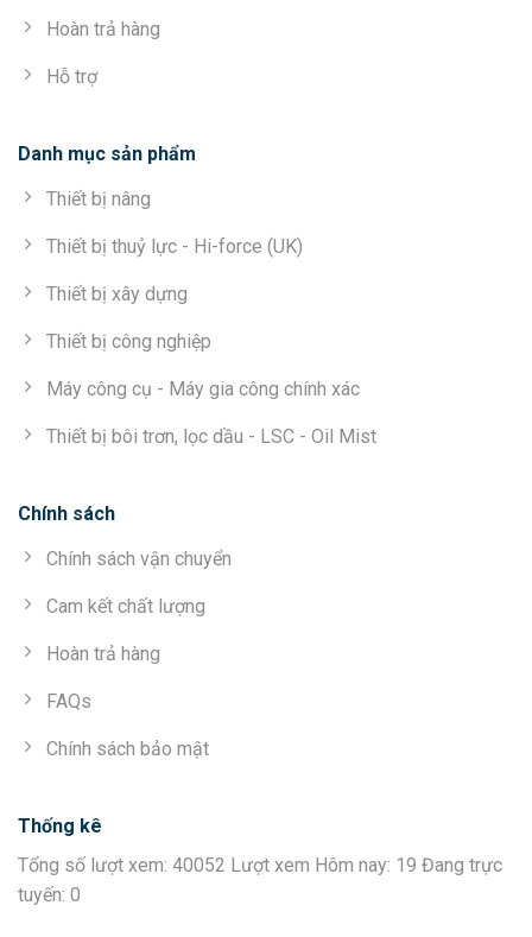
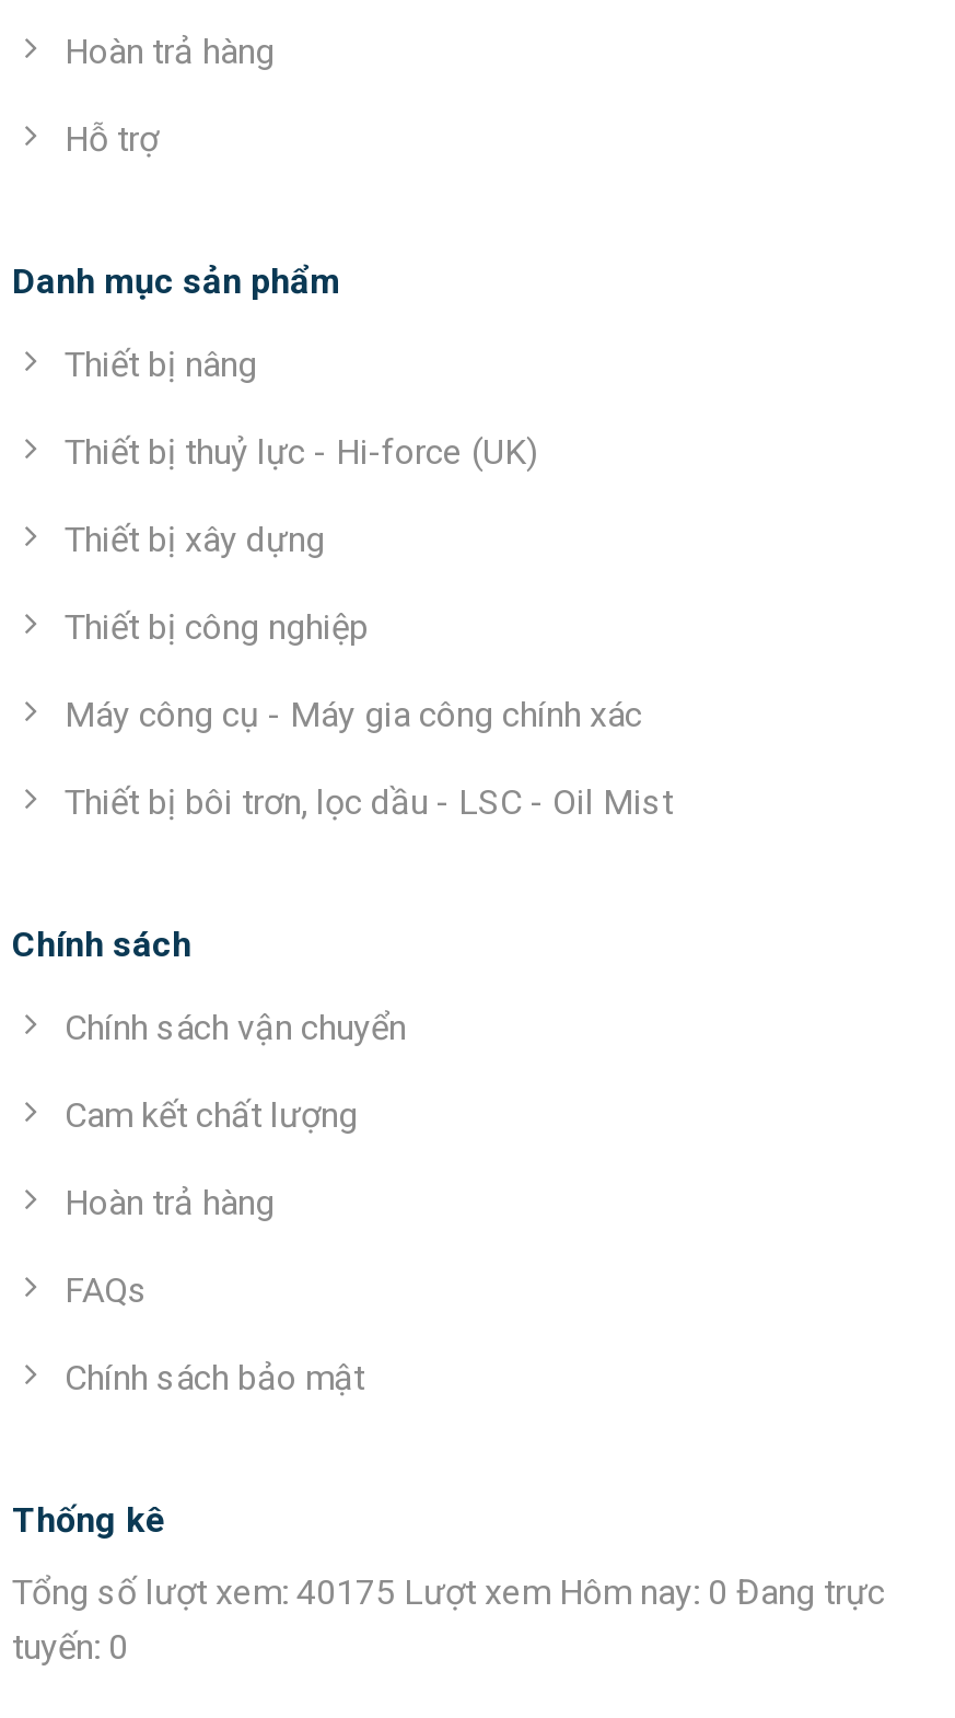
- Tổng số lượt xem: 40052 Lượt xem Hôm nay: 19 Đang trực
+ Tổng số lượt xem: 40175 Lượt xem Hôm nay: 0 Đang trực
